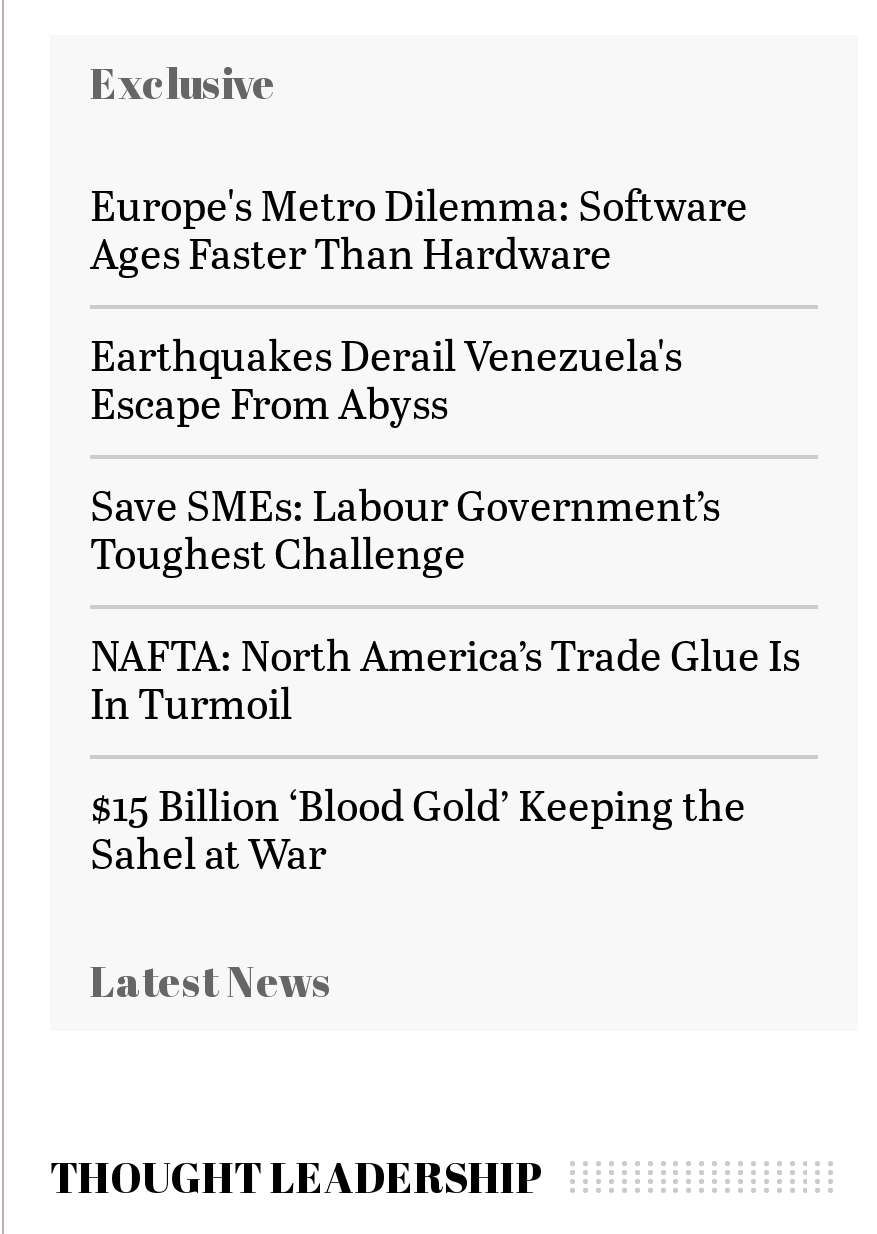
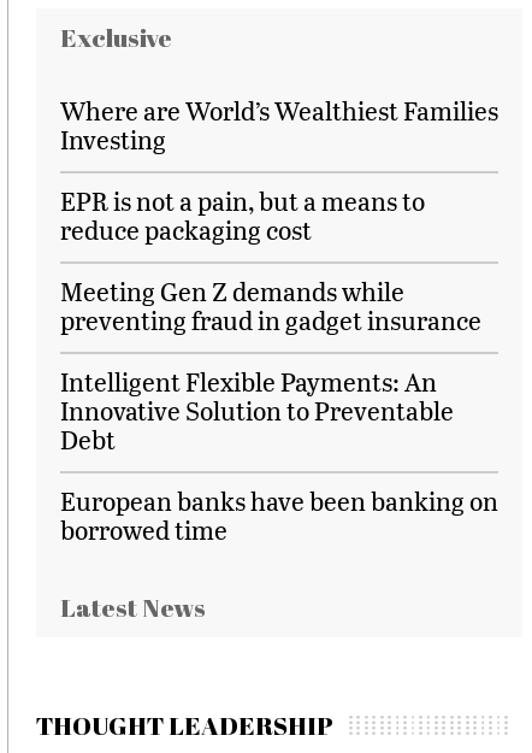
- Europe's Metro Dilemma: Software
- Ages Faster Than Hardware
+ Where are World’s Wealthiest Families
+ Investing

- Earthquakes Derail Venezuela's
- Escape From Abyss
+ EPR is not a pain, but a means to
+ reduce packaging cost

- Save SMEs: Labour Government’s
- Toughest Challenge
+ Meeting Gen Z demands while
+ preventing fraud in gadget insurance

- NAFTA: North America’s Trade Glue Is
- In Turmoil
+ Intelligent Flexible Payments: An
+ Innovative Solution to Preventable
+ Debt

- $15 Billion ‘Blood Gold’ Keeping the
- Sahel at War
+ European banks have been banking on
+ borrowed time
